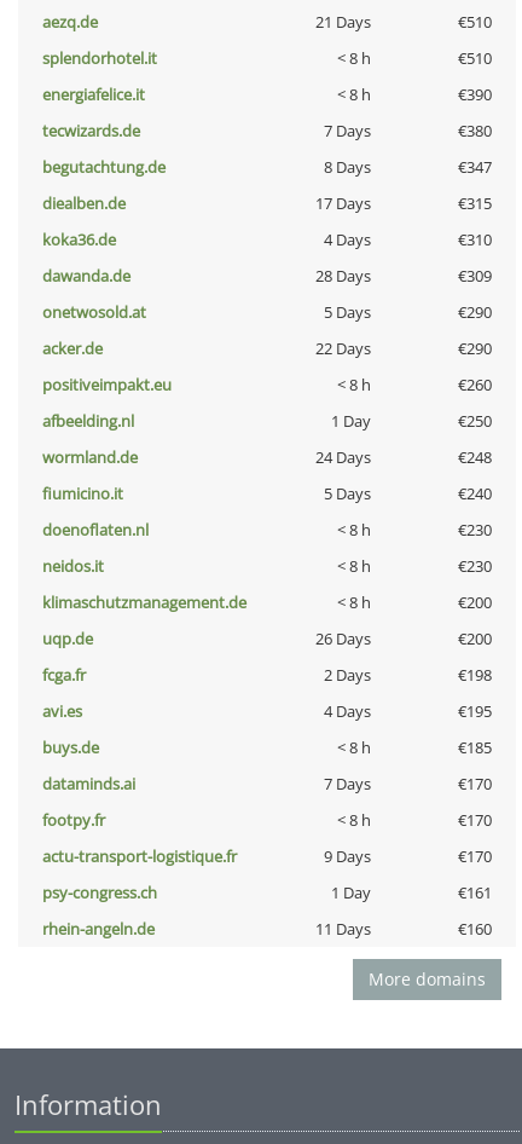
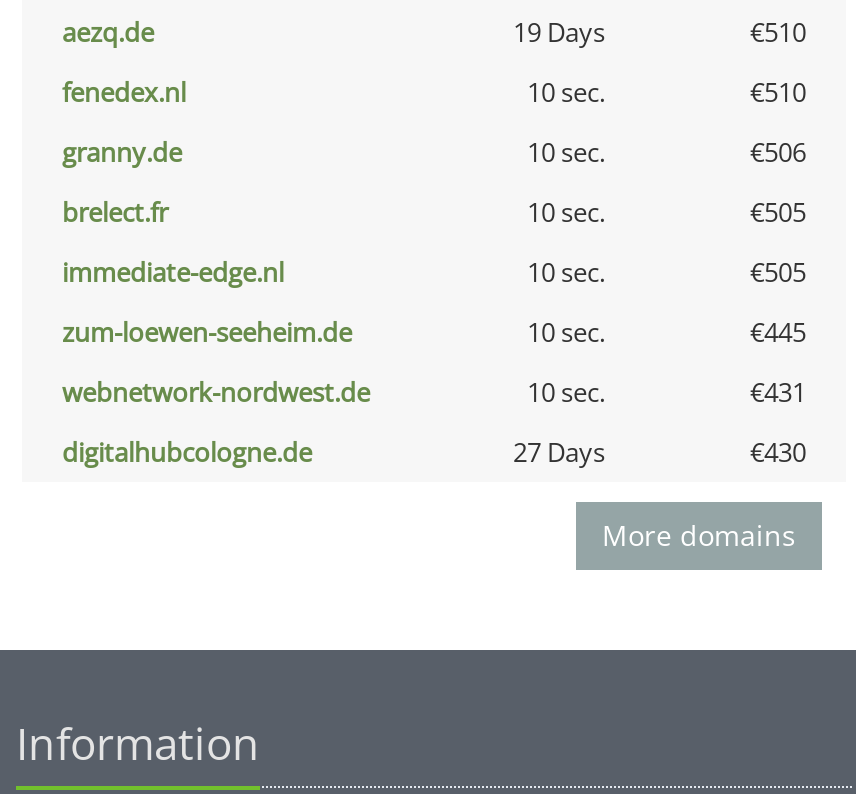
- 21 Days
+ 19 Days

- splendorhotel.it
- < 8 h
+ fenedex.nl
+ 10 sec.

- energiafelice.it
- < 8 h
- €390
- tecwizards.de
- 7 Days
- €380
- begutachtung.de
- 8 Days
- €347
- diealben.de
- 17 Days
- €315
- koka36.de
- 4 Days
- €310
- dawanda.de
- 28 Days
- €309
- onetwosold.at
- 5 Days
- €290
- acker.de
- 22 Days
- €290
- positiveimpakt.eu
- < 8 h
- €260
- afbeelding.nl
- 1 Day
- €250
- wormland.de
- 24 Days
- €248
- fiumicino.it
- 5 Days
- €240
- doenoflaten.nl
- < 8 h
- €230
- neidos.it
- < 8 h
- €230
- klimaschutzmanagement.de
- < 8 h
- €200
- uqp.de
- 26 Days
- €200
- fcga.fr
- 2 Days
- €198
- avi.es
- 4 Days
- €195
- buys.de
- < 8 h
- €185
- dataminds.ai
- 7 Days
- €170
- footpy.fr
- < 8 h
- €170
- actu-transport-logistique.fr
- 9 Days
- €170
- psy-congress.ch
- 1 Day
- €161
- rhein-angeln.de
- 11 Days
- €160
+ granny.de
+ 10 sec.
+ €506
+ brelect.fr
+ 10 sec.
+ €505
+ immediate-edge.nl
+ 10 sec.
+ €505
+ zum-loewen-seeheim.de
+ 10 sec.
+ €445
+ webnetwork-nordwest.de
+ 10 sec.
+ €431
+ digitalhubcologne.de
+ 27 Days
+ €430
